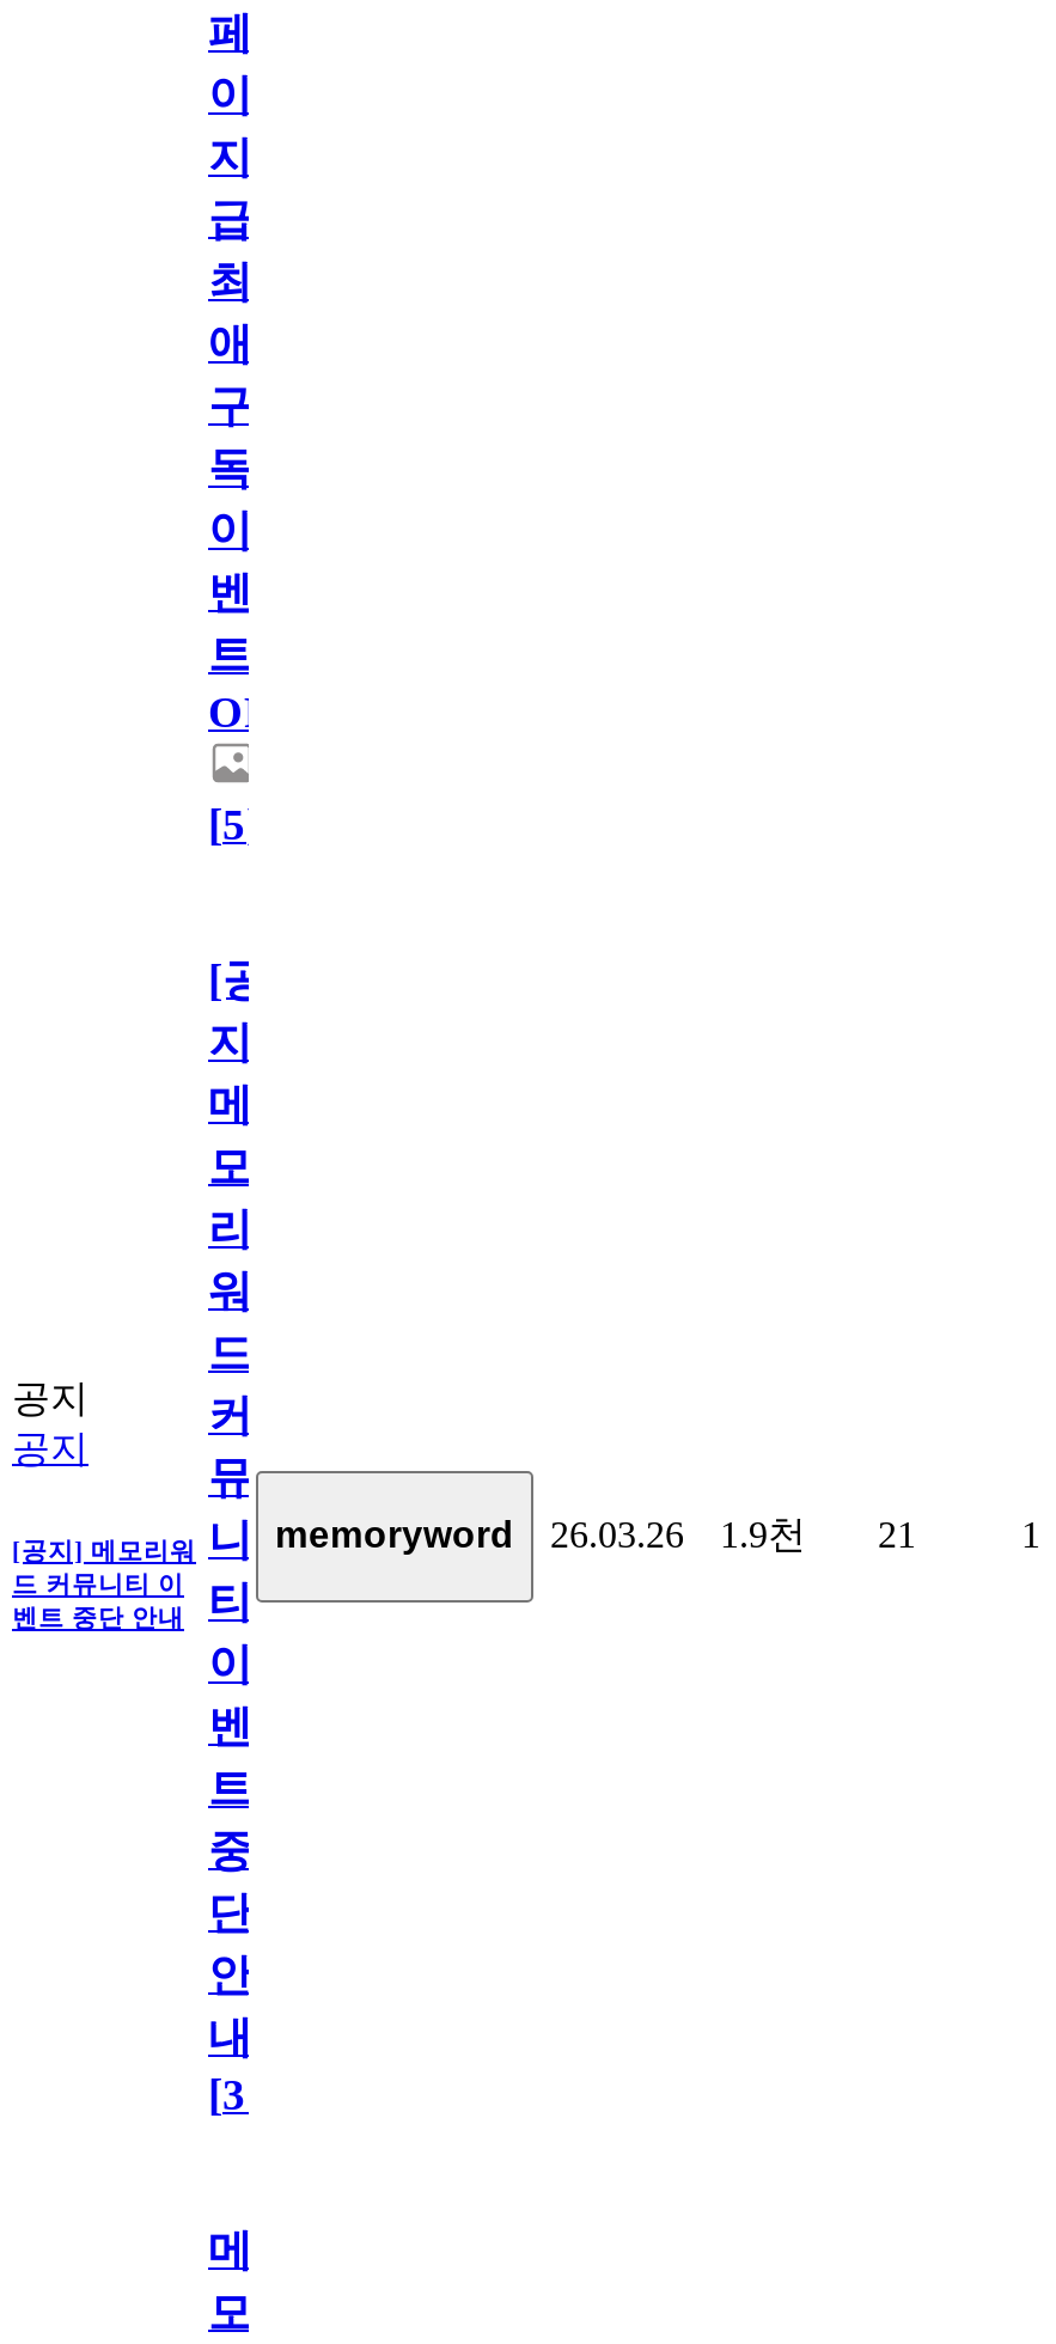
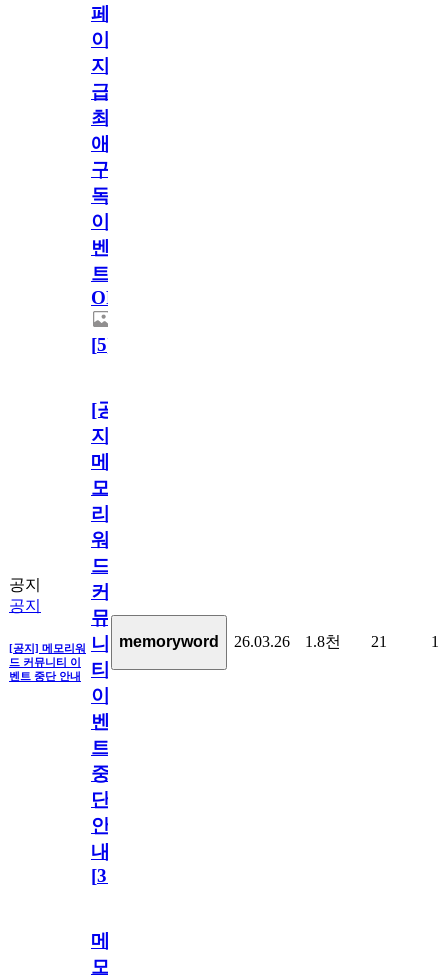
- 1.9천
+ 1.8천
